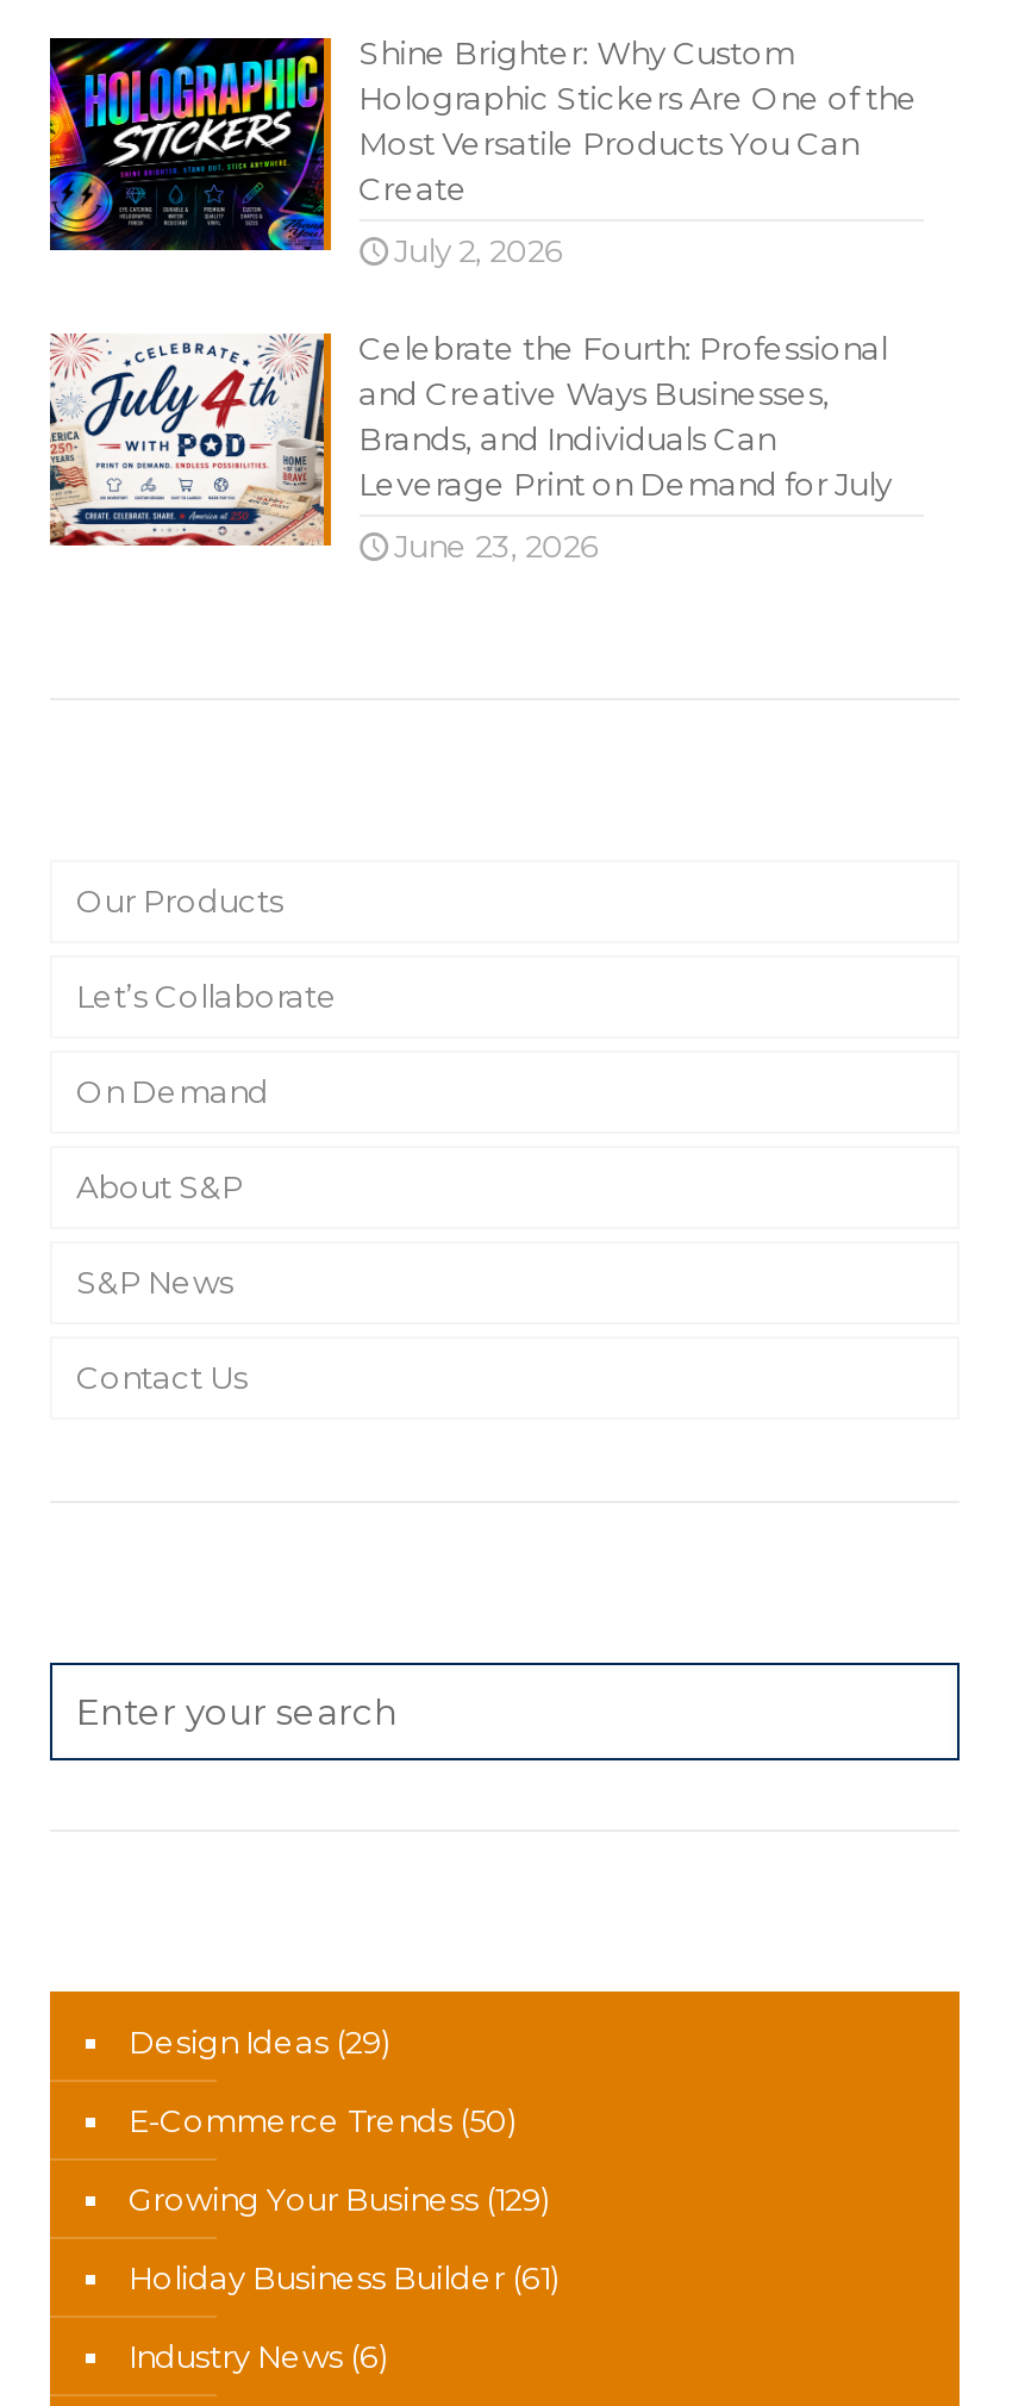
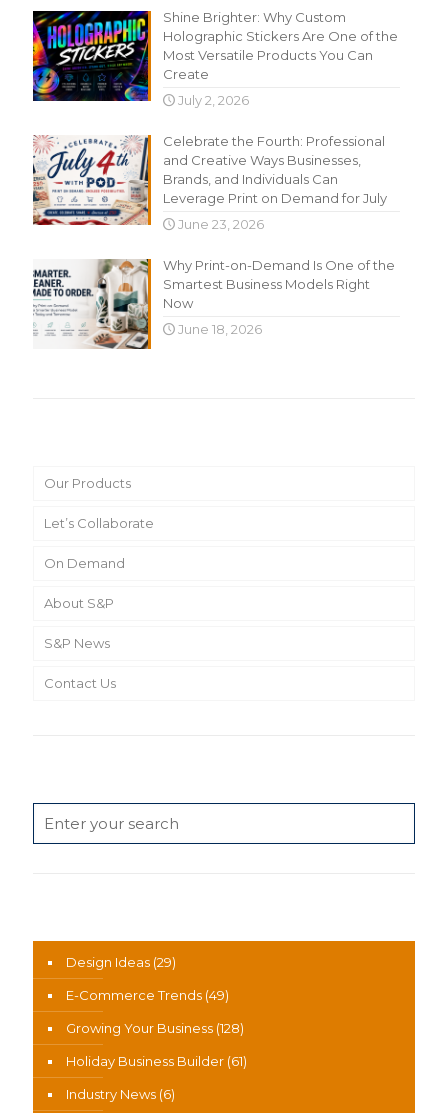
+ [image]
+ Why Print-on-Demand Is One of the
+ Smartest Business Models Right
+ Now
+ June 18, 2026

- E-Commerce Trends (50)
+ E-Commerce Trends (49)

- Growing Your Business (129)
+ Growing Your Business (128)
